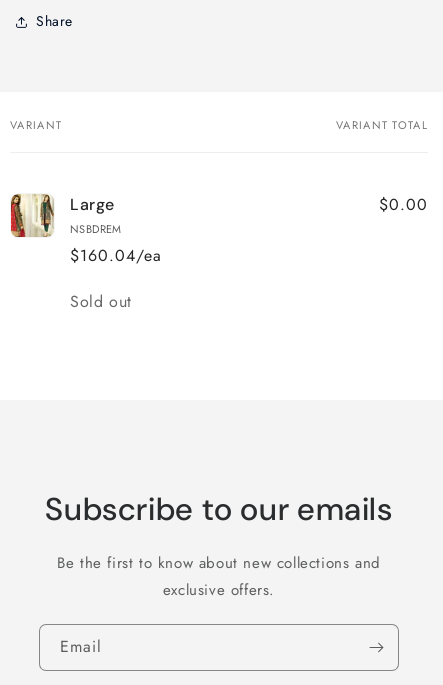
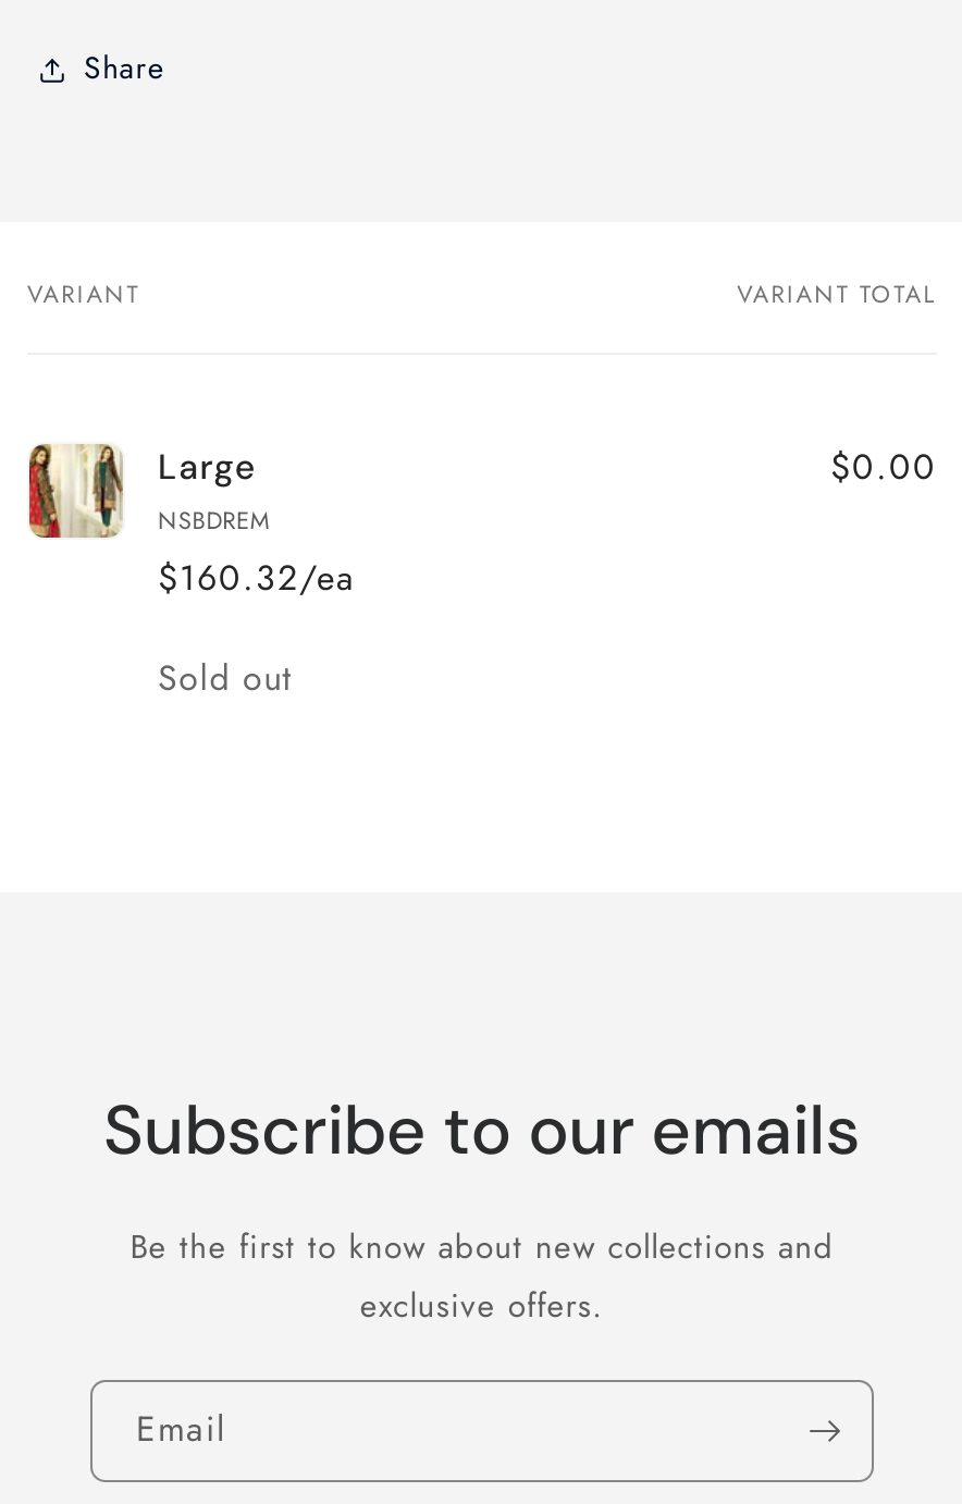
- $160.04/ea
+ $160.32/ea
